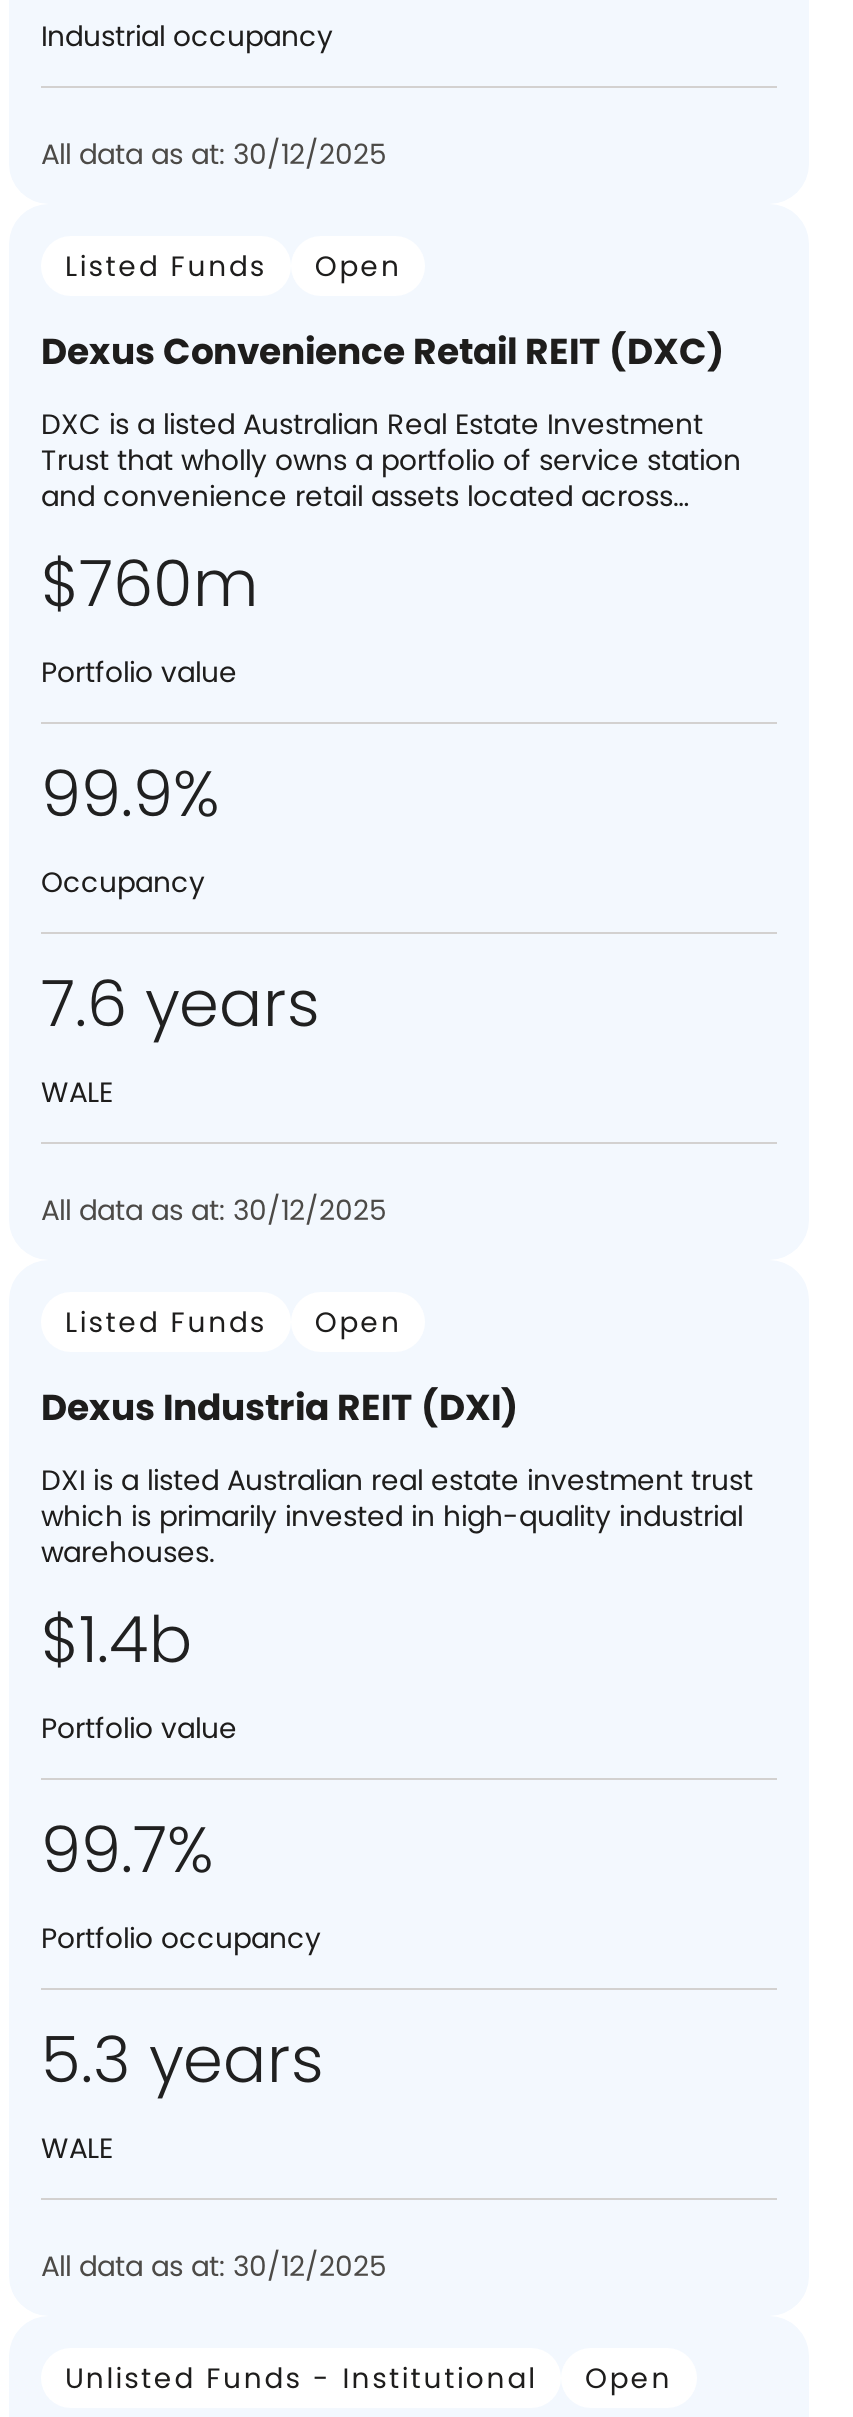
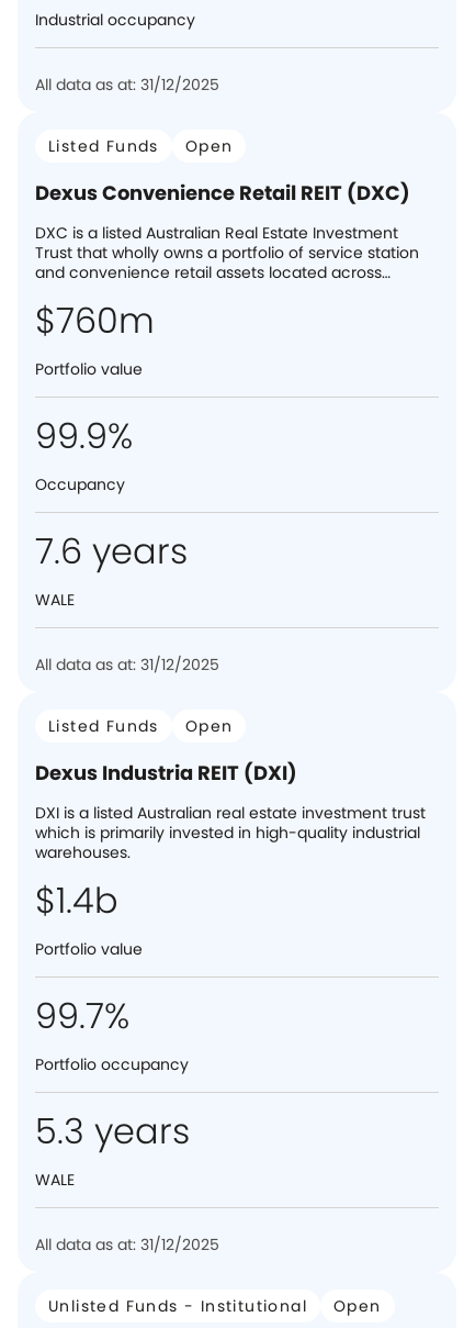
- All data as at: 30/12/2025
+ All data as at: 31/12/2025

- All data as at: 30/12/2025
+ All data as at: 31/12/2025

- All data as at: 30/12/2025
+ All data as at: 31/12/2025
